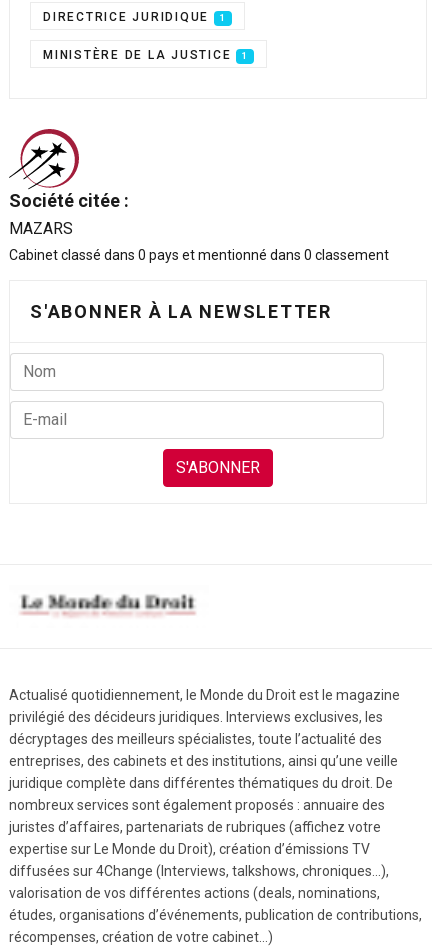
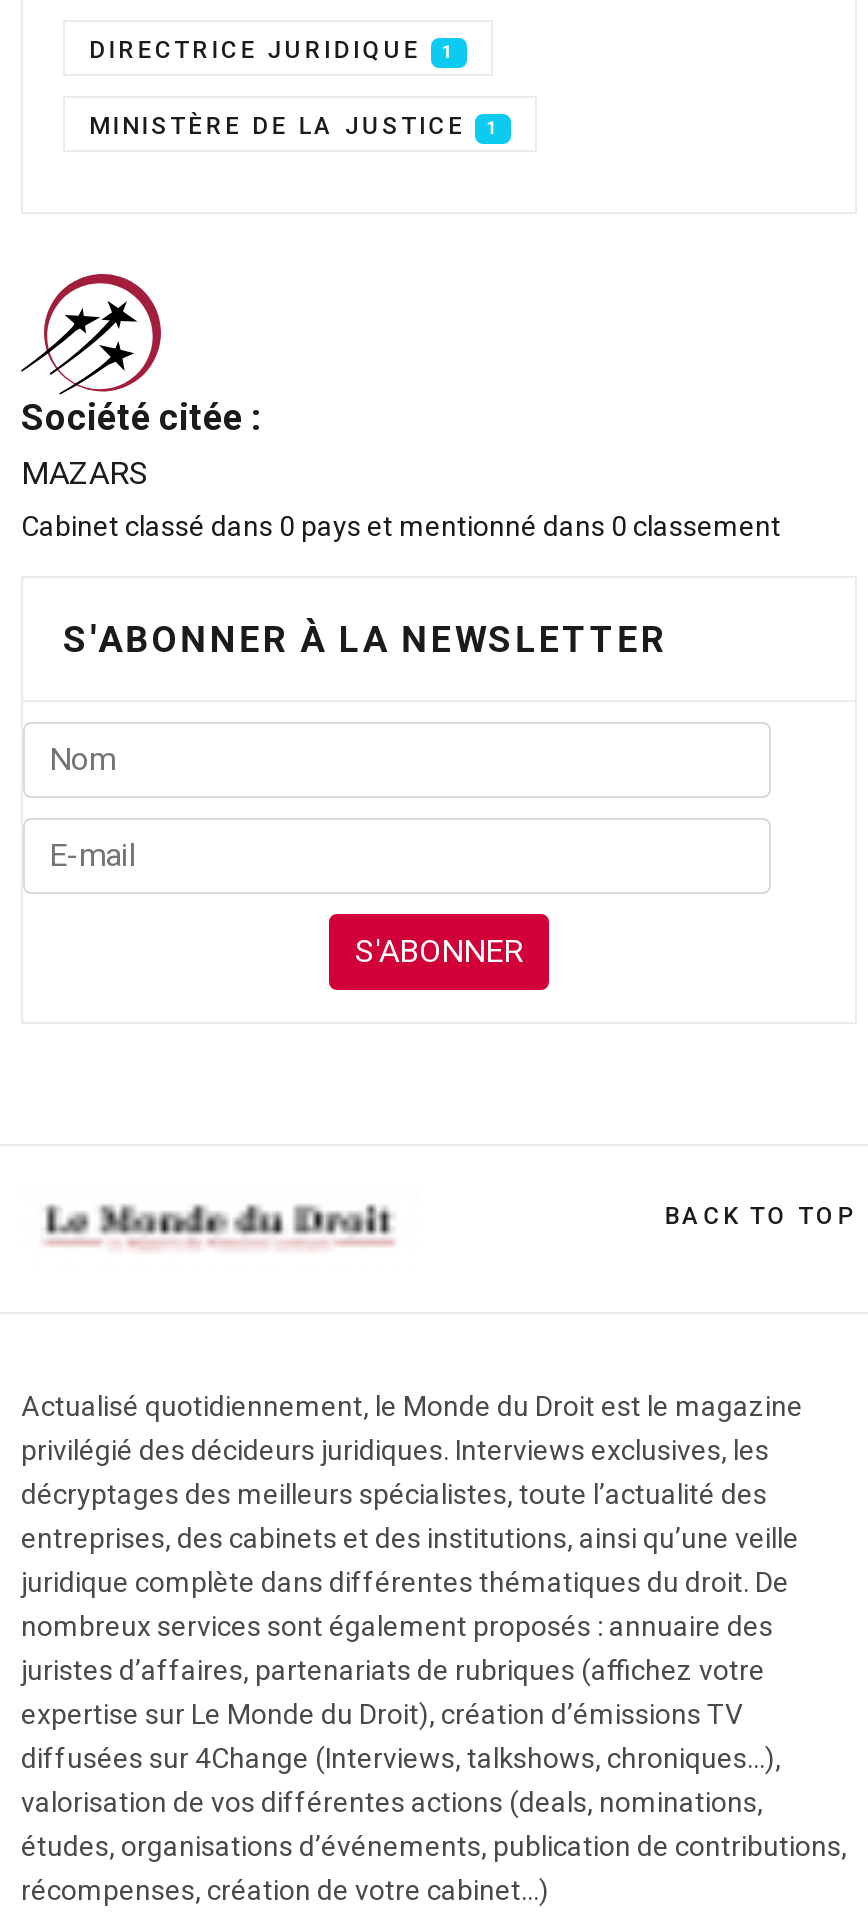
+ BACK TO TOP
